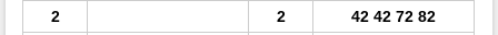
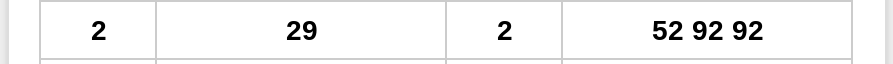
- 42 42 72 82
+ 52 92 92

+ 29
